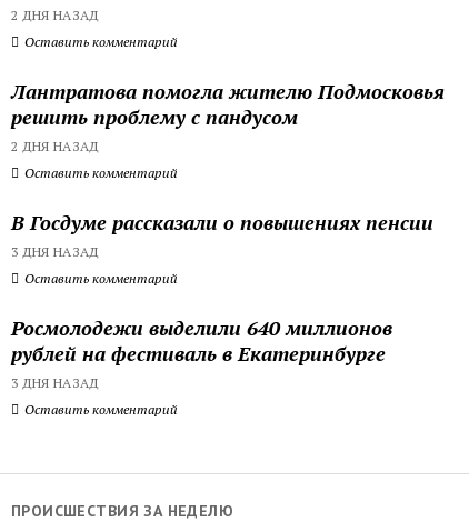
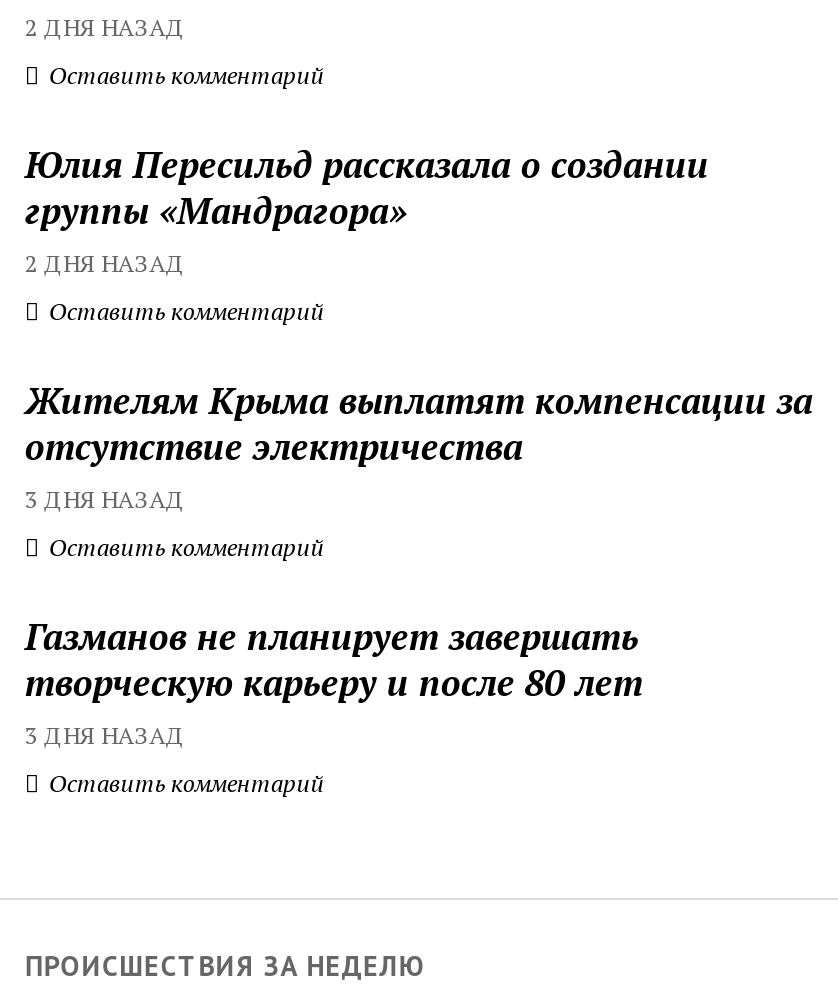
- Лантратова помогла жителю Подмосковья
- решить проблему с пандусом
+ Юлия Пересильд рассказала о создании
+ группы «Мандрагора»

- В Госдуме рассказали о повышениях пенсии
+ Жителям Крыма выплатят компенсации за
+ отсутствие электричества

- Росмолодежи выделили 640 миллионов
- рублей на фестиваль в Екатеринбурге
+ Газманов не планирует завершать
+ творческую карьеру и после 80 лет
